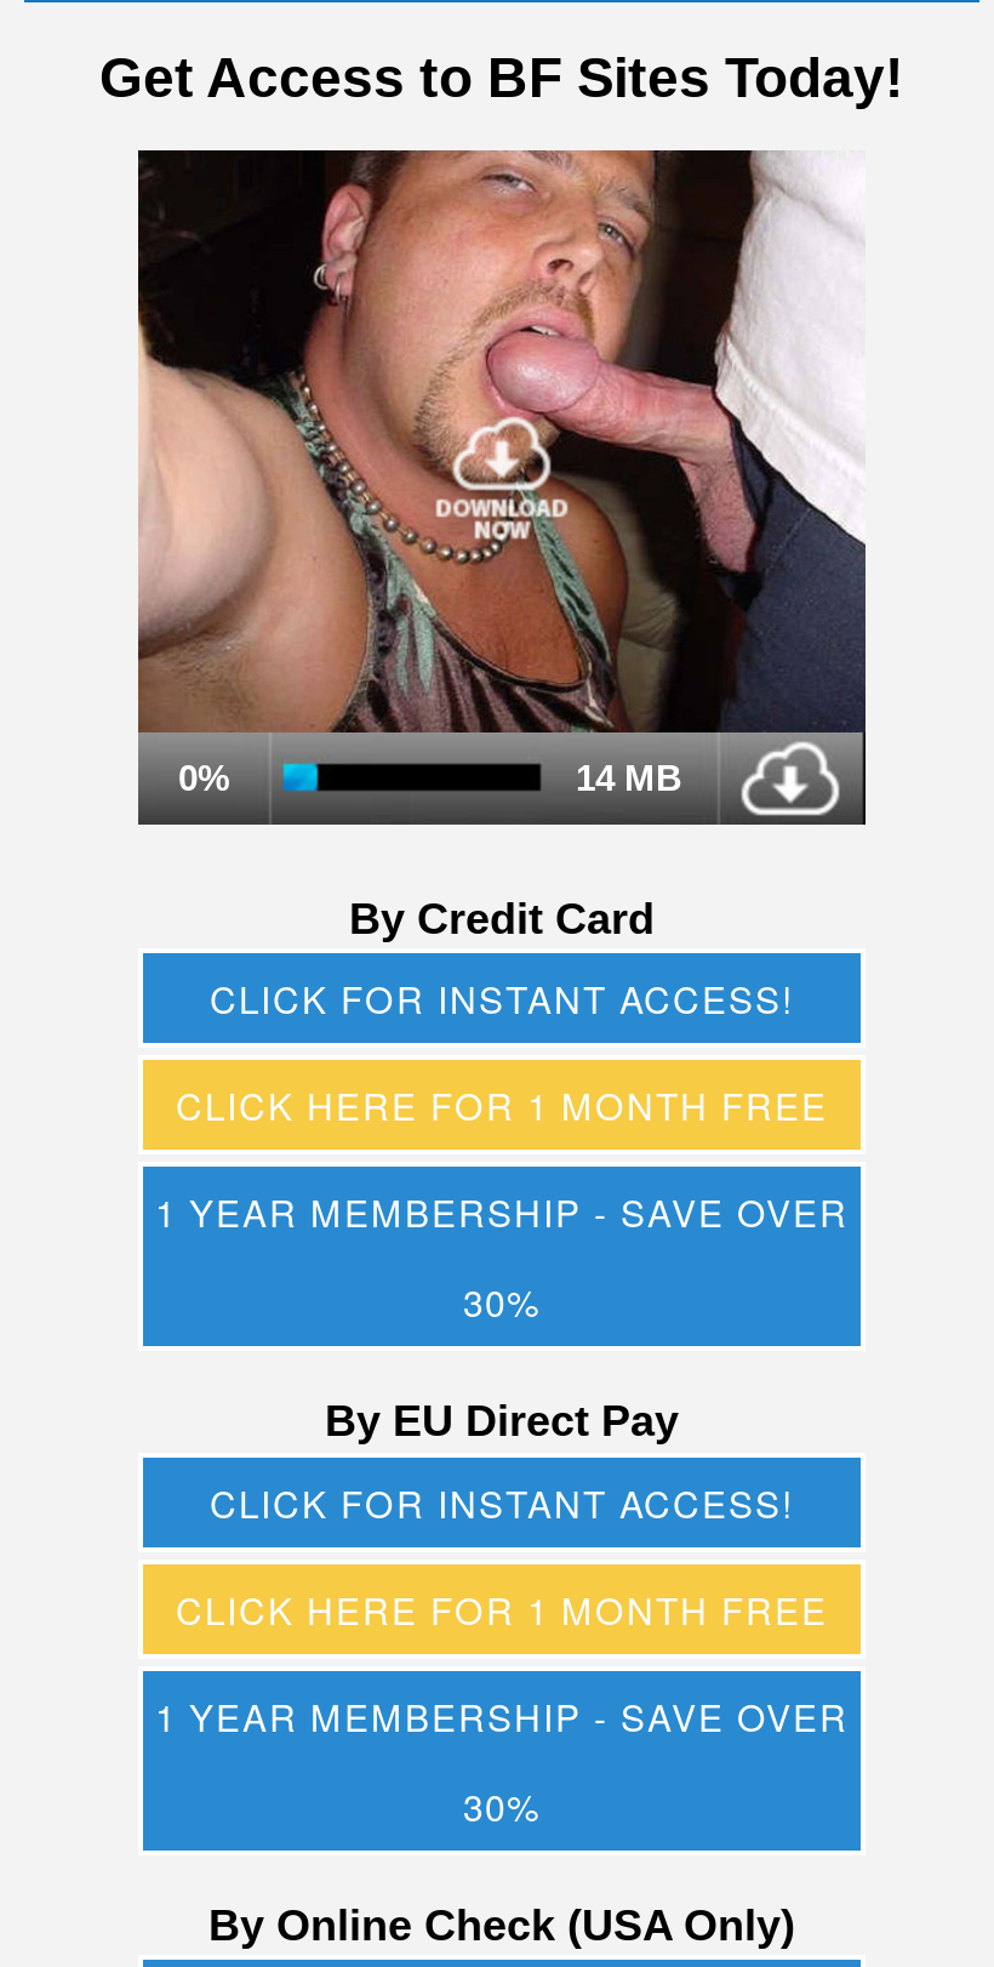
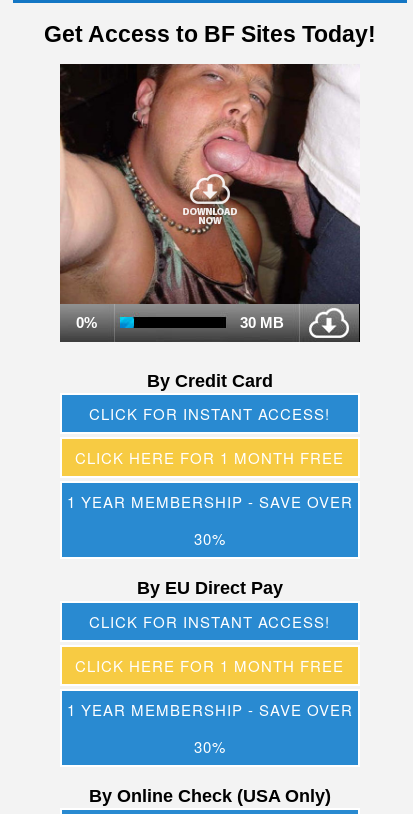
- 14 MB
+ 30 MB
